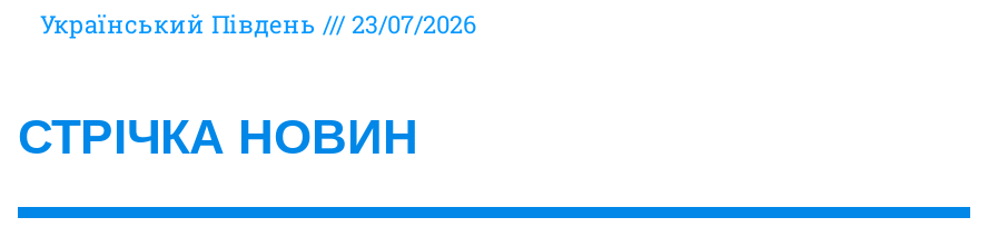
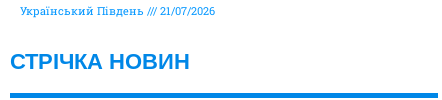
- Український Південь 23/07/2026
+ Український Південь 21/07/2026
